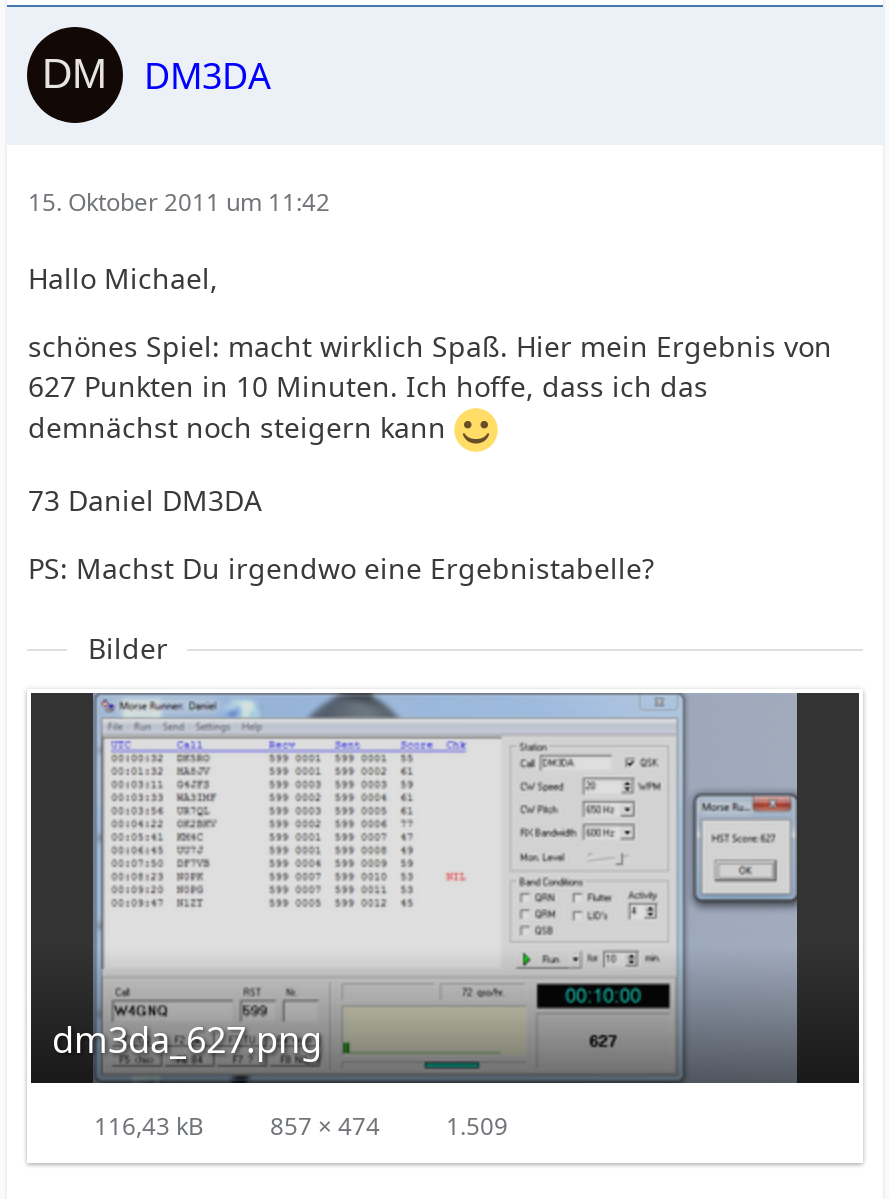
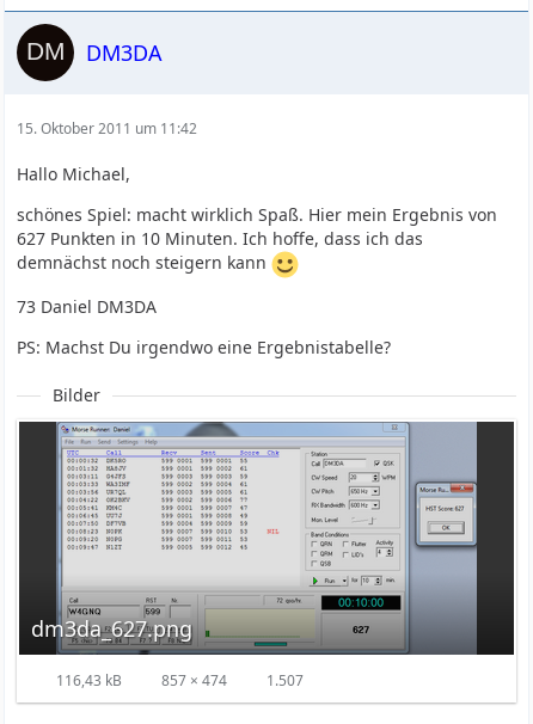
- 116,43 kB 857 × 474 1.509
+ 116,43 kB 857 × 474 1.507
